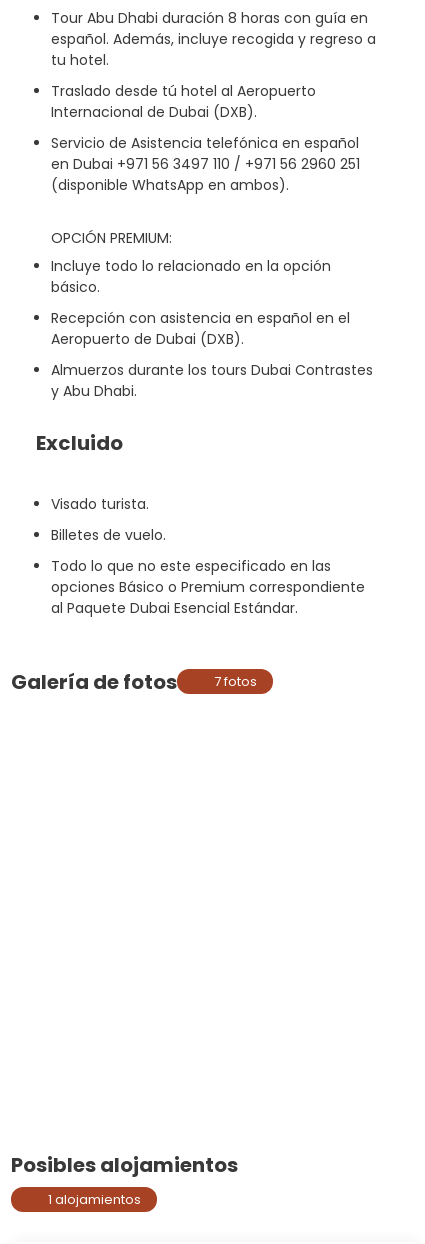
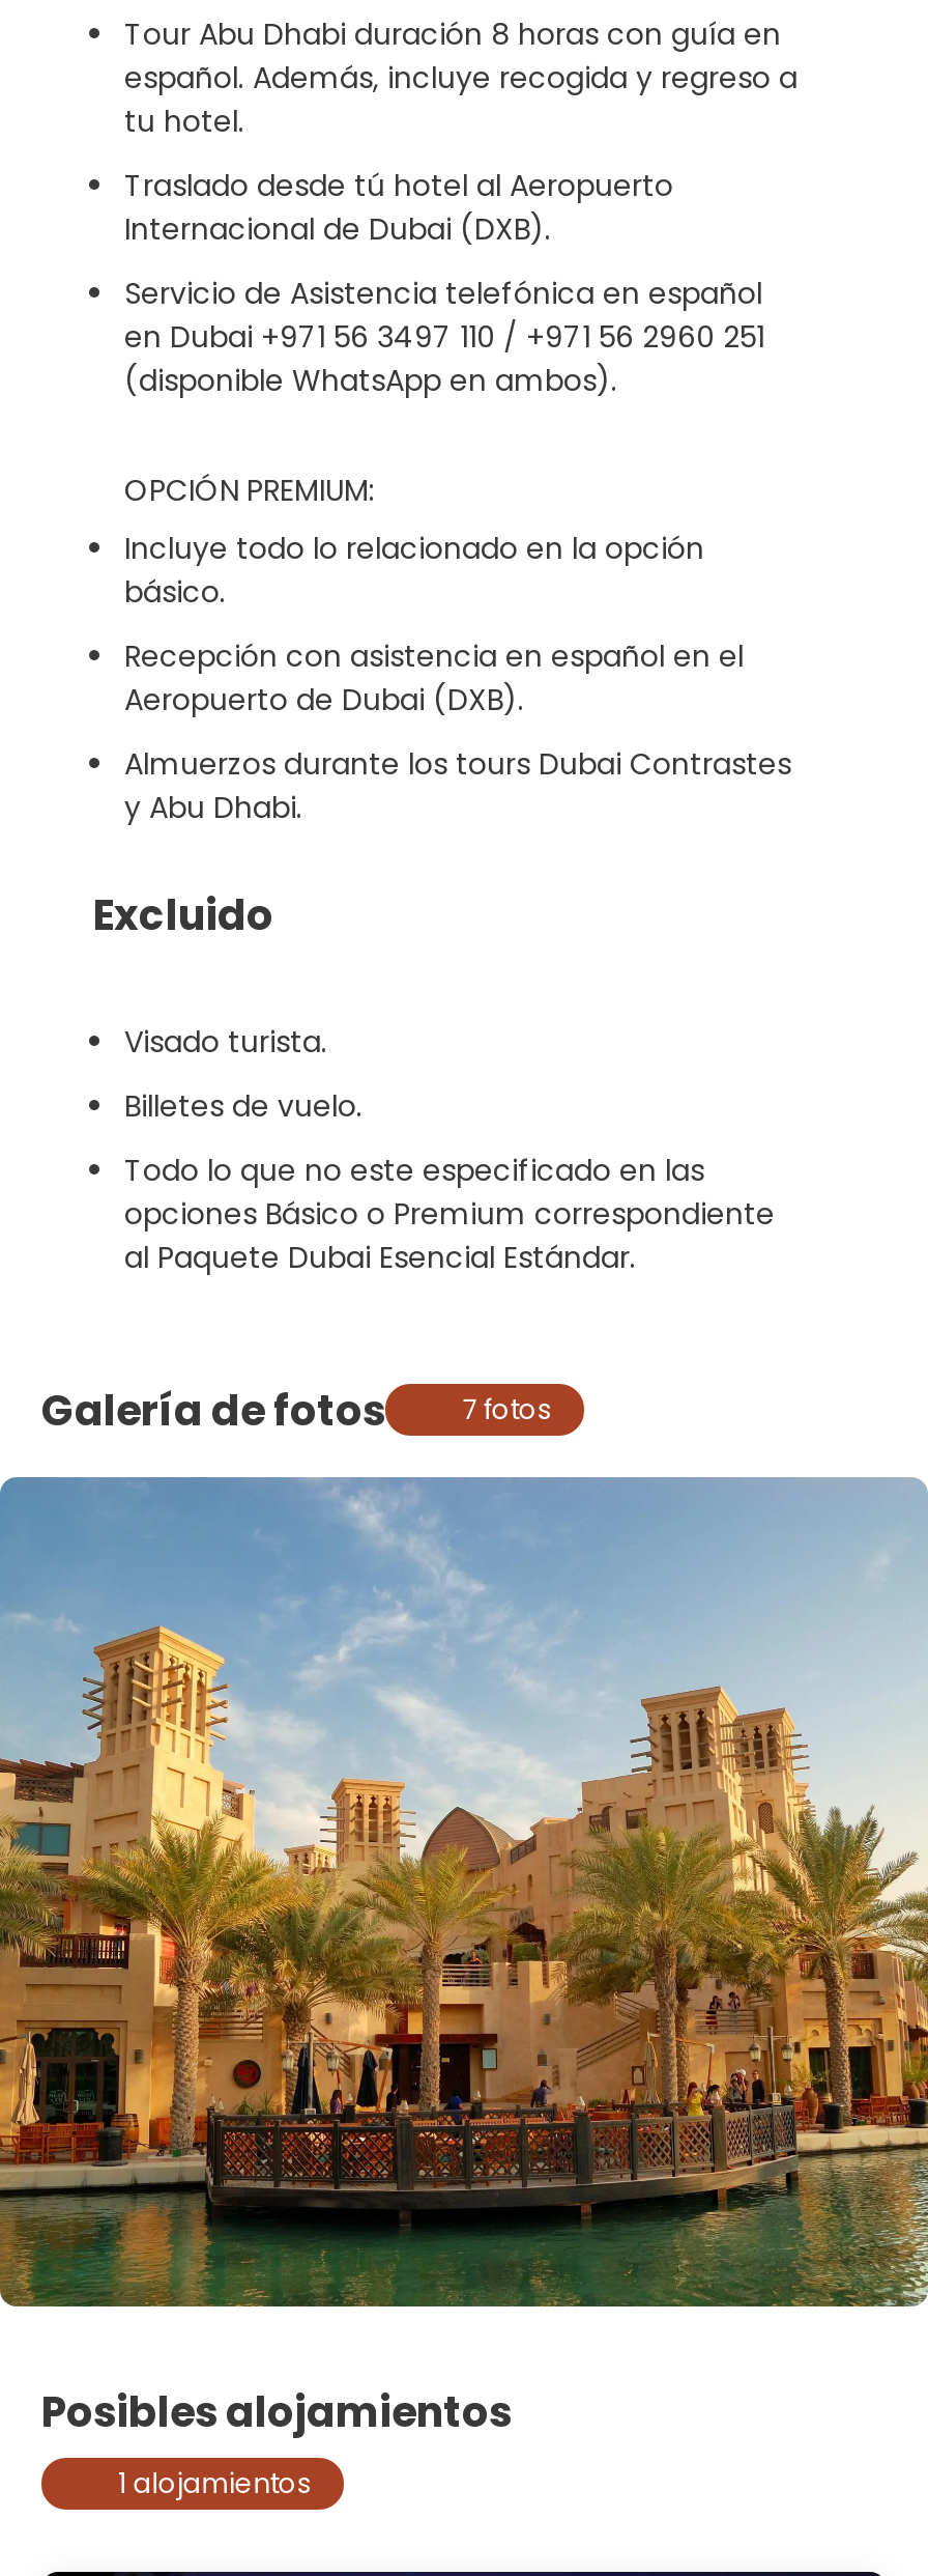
+ [image]
